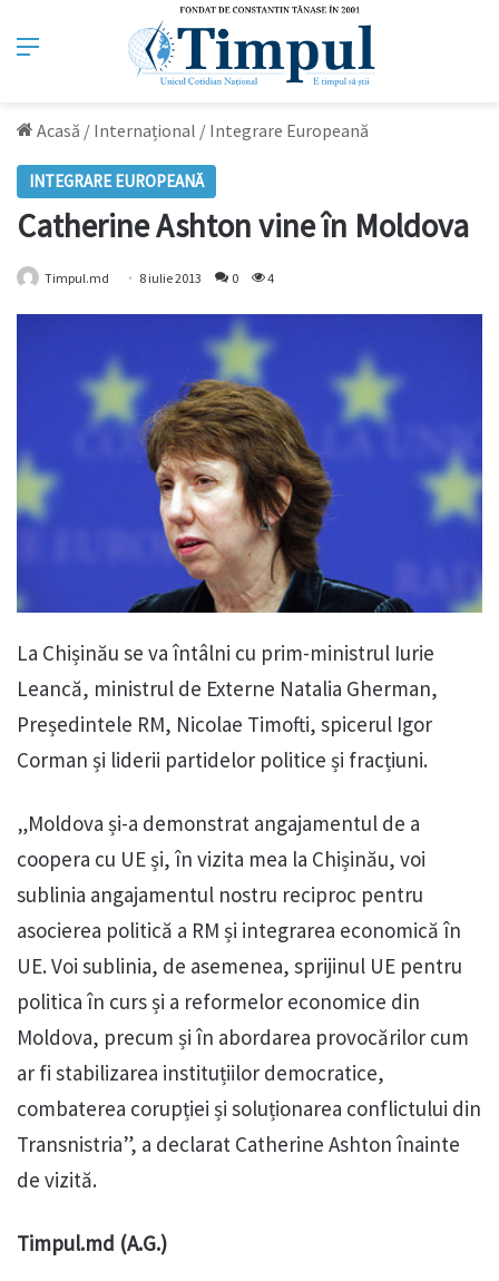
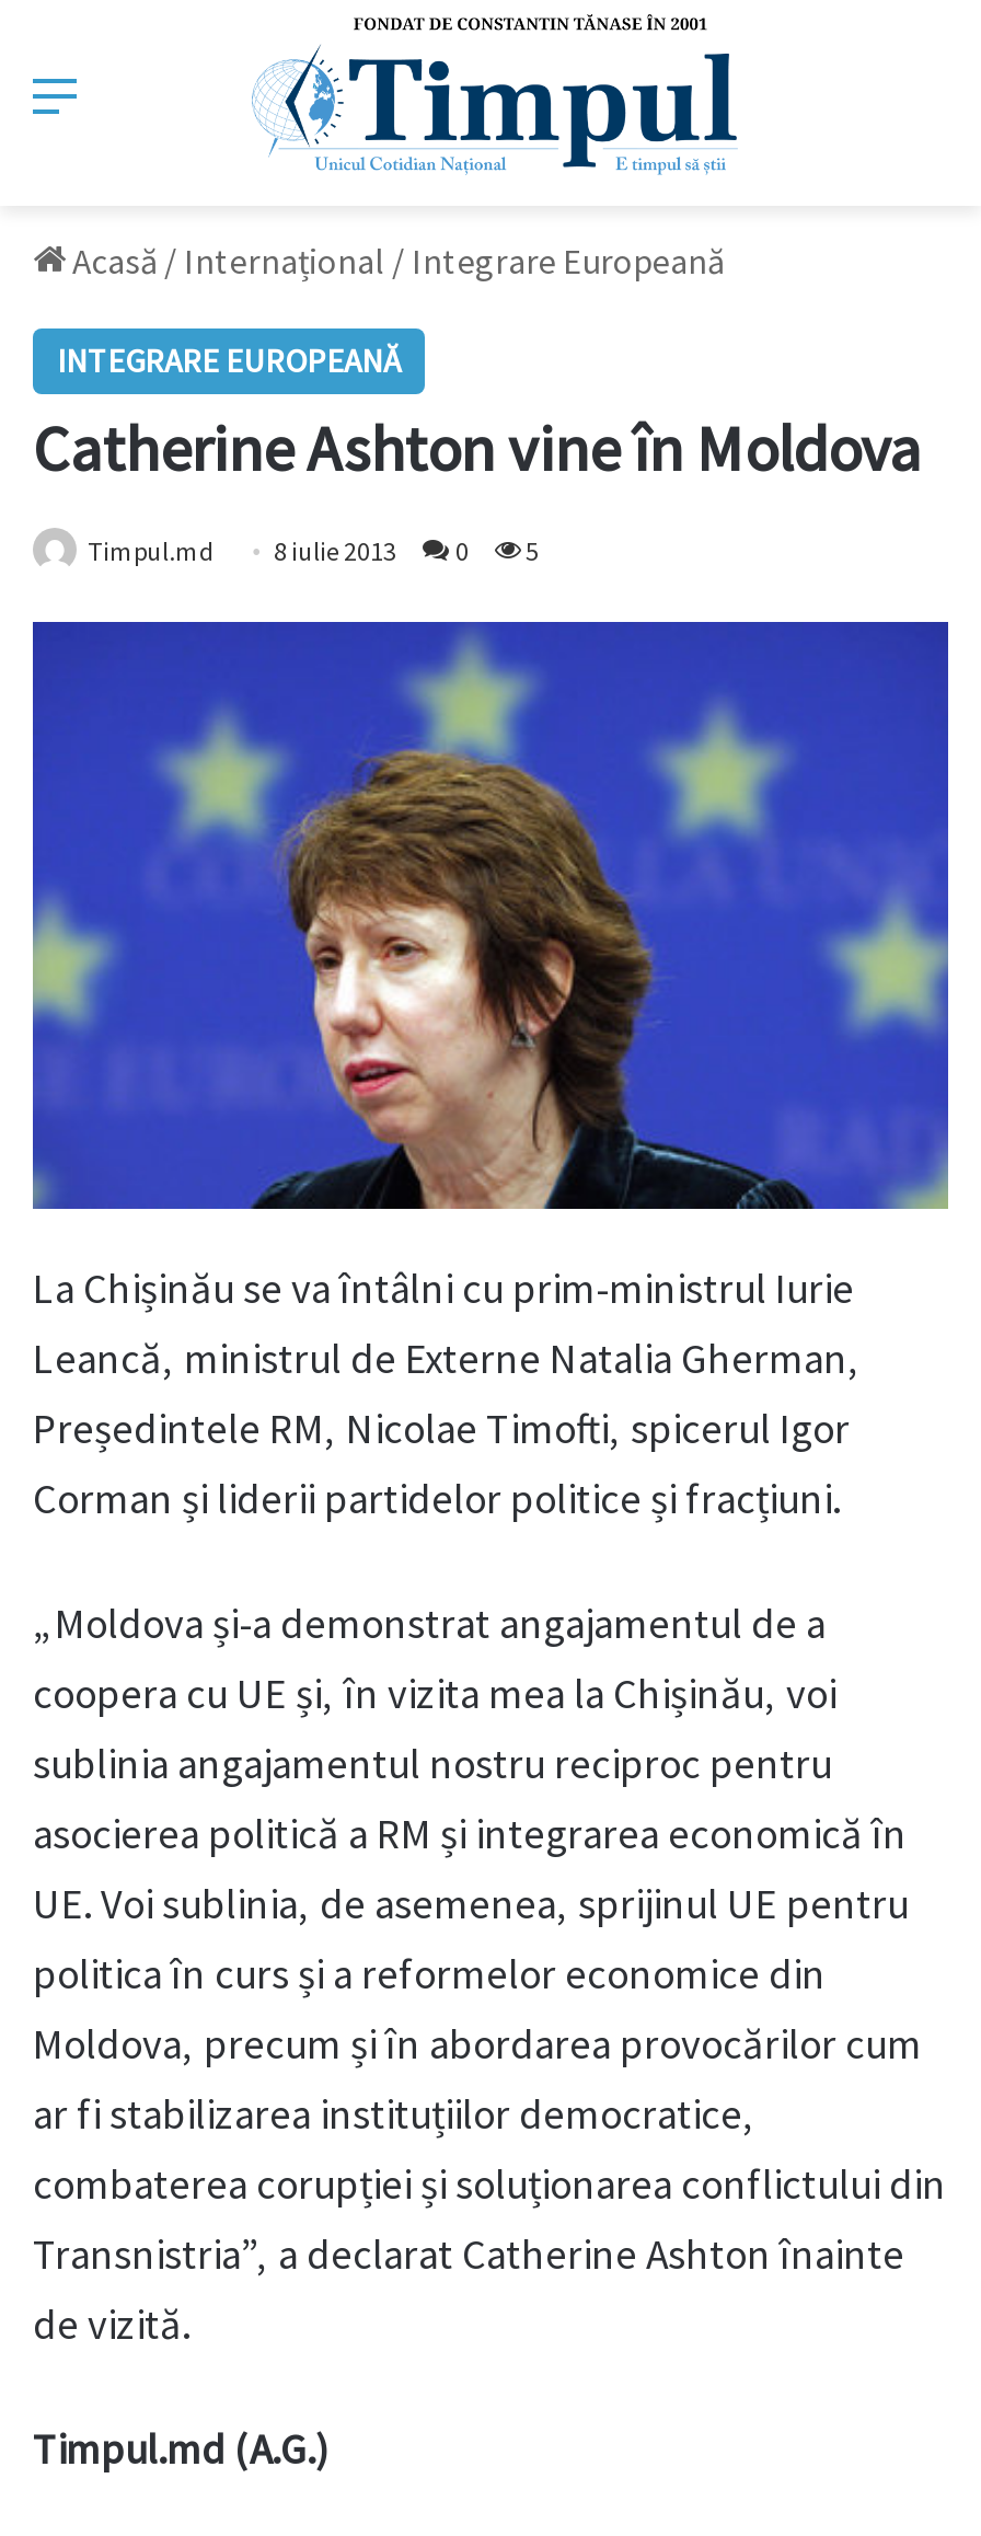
- Timpul.md 8 iulie 2013 0 4
+ Timpul.md 8 iulie 2013 0 5
